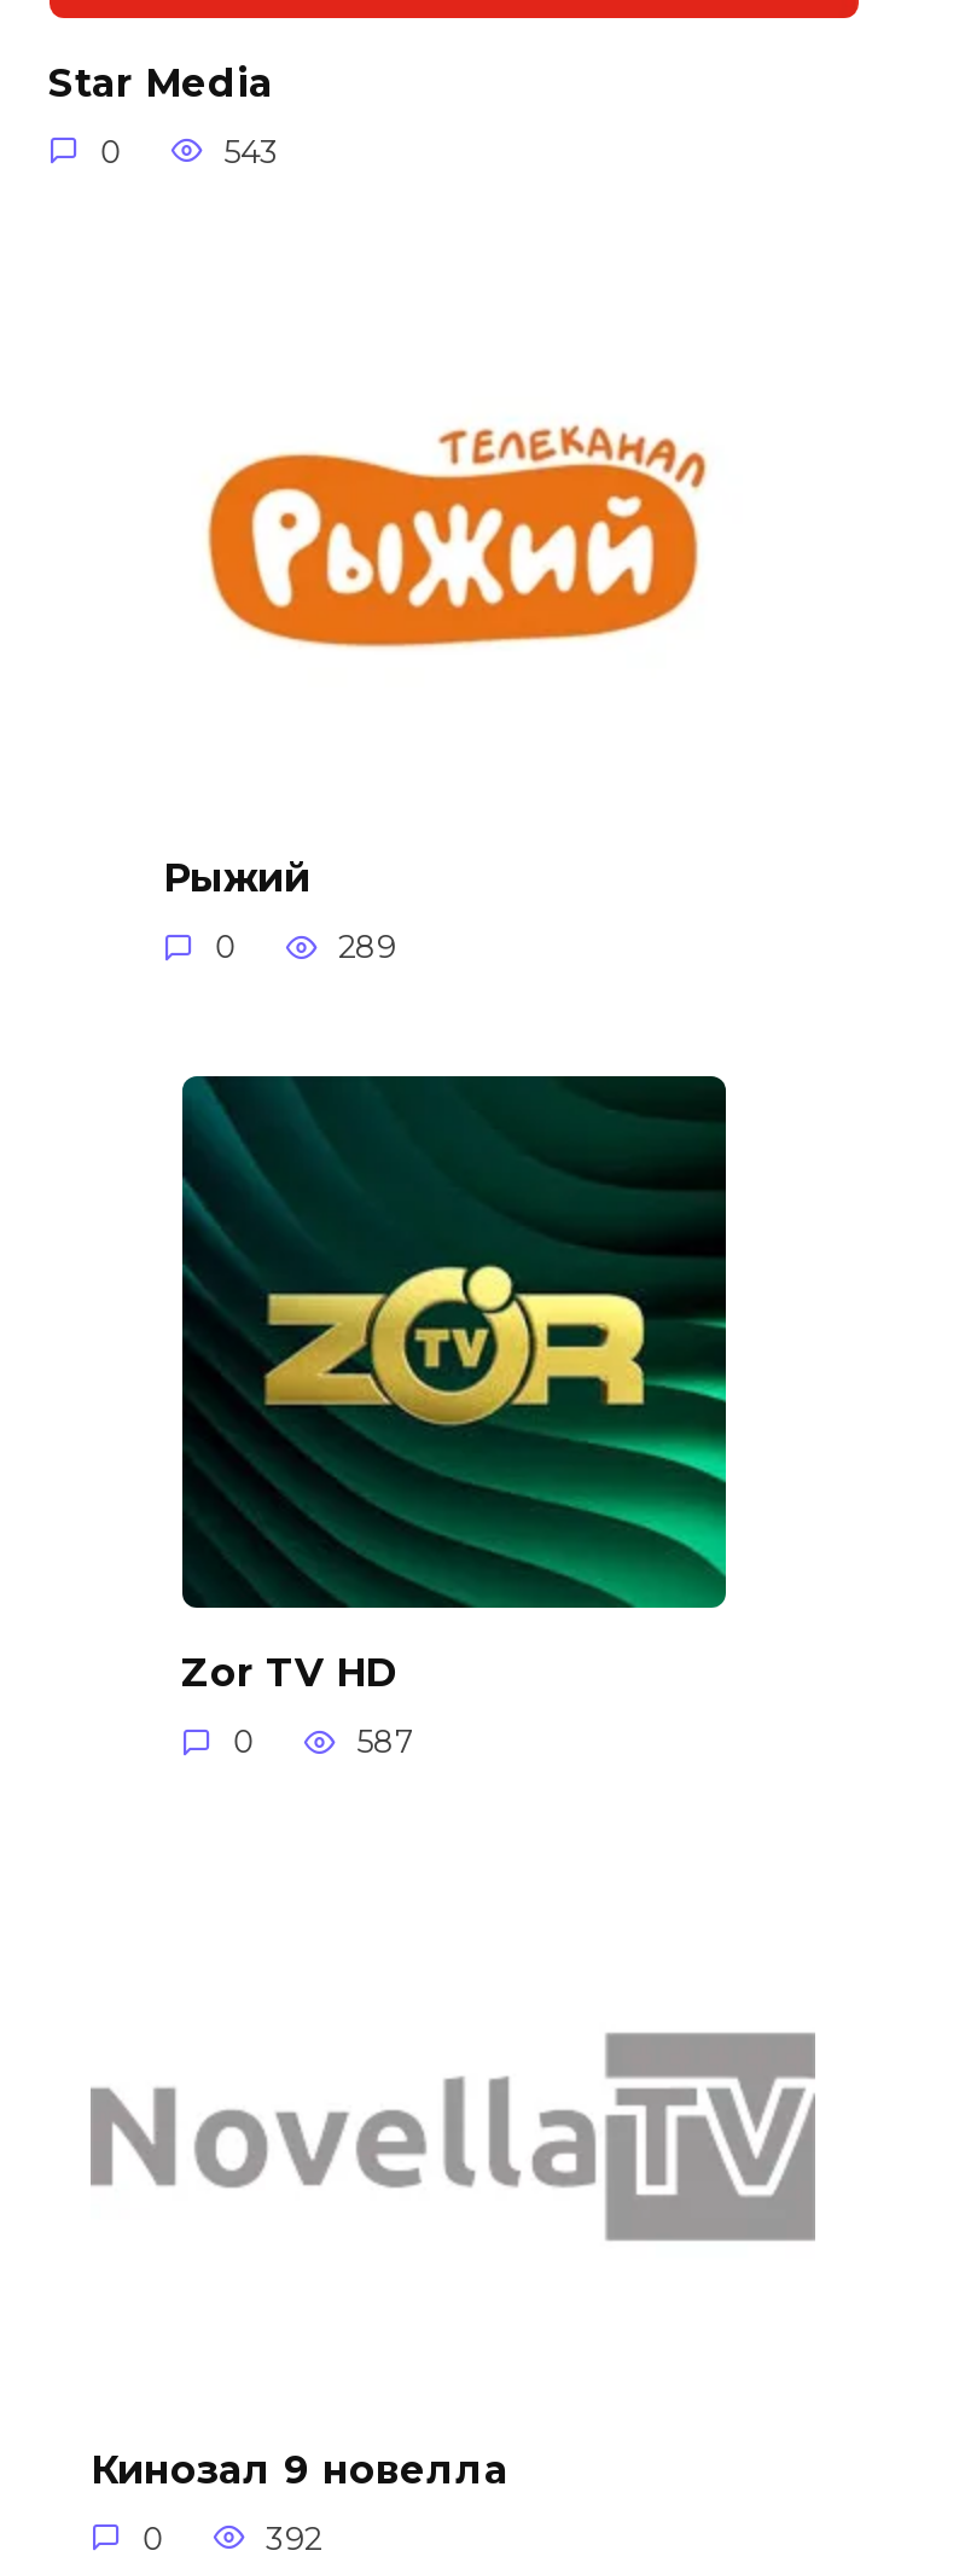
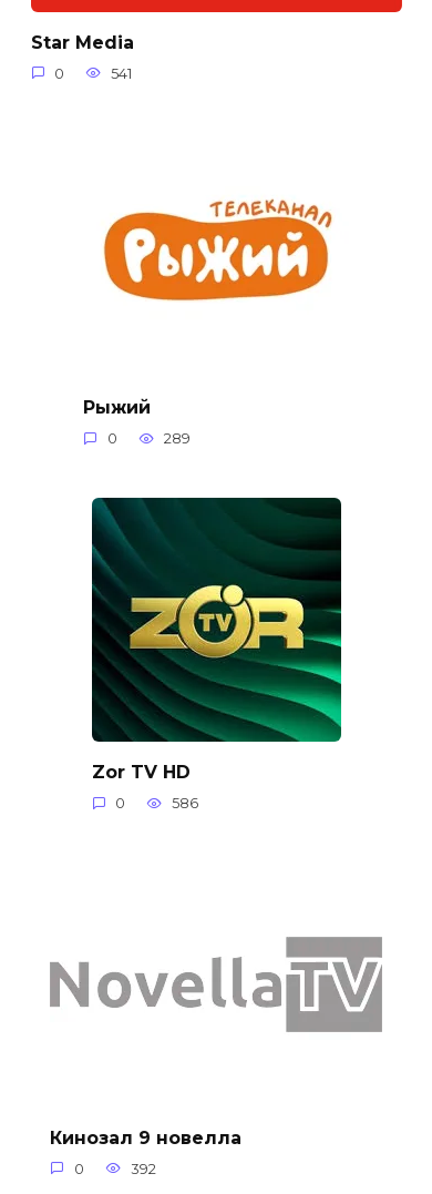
- 543
+ 541

- 587
+ 586
